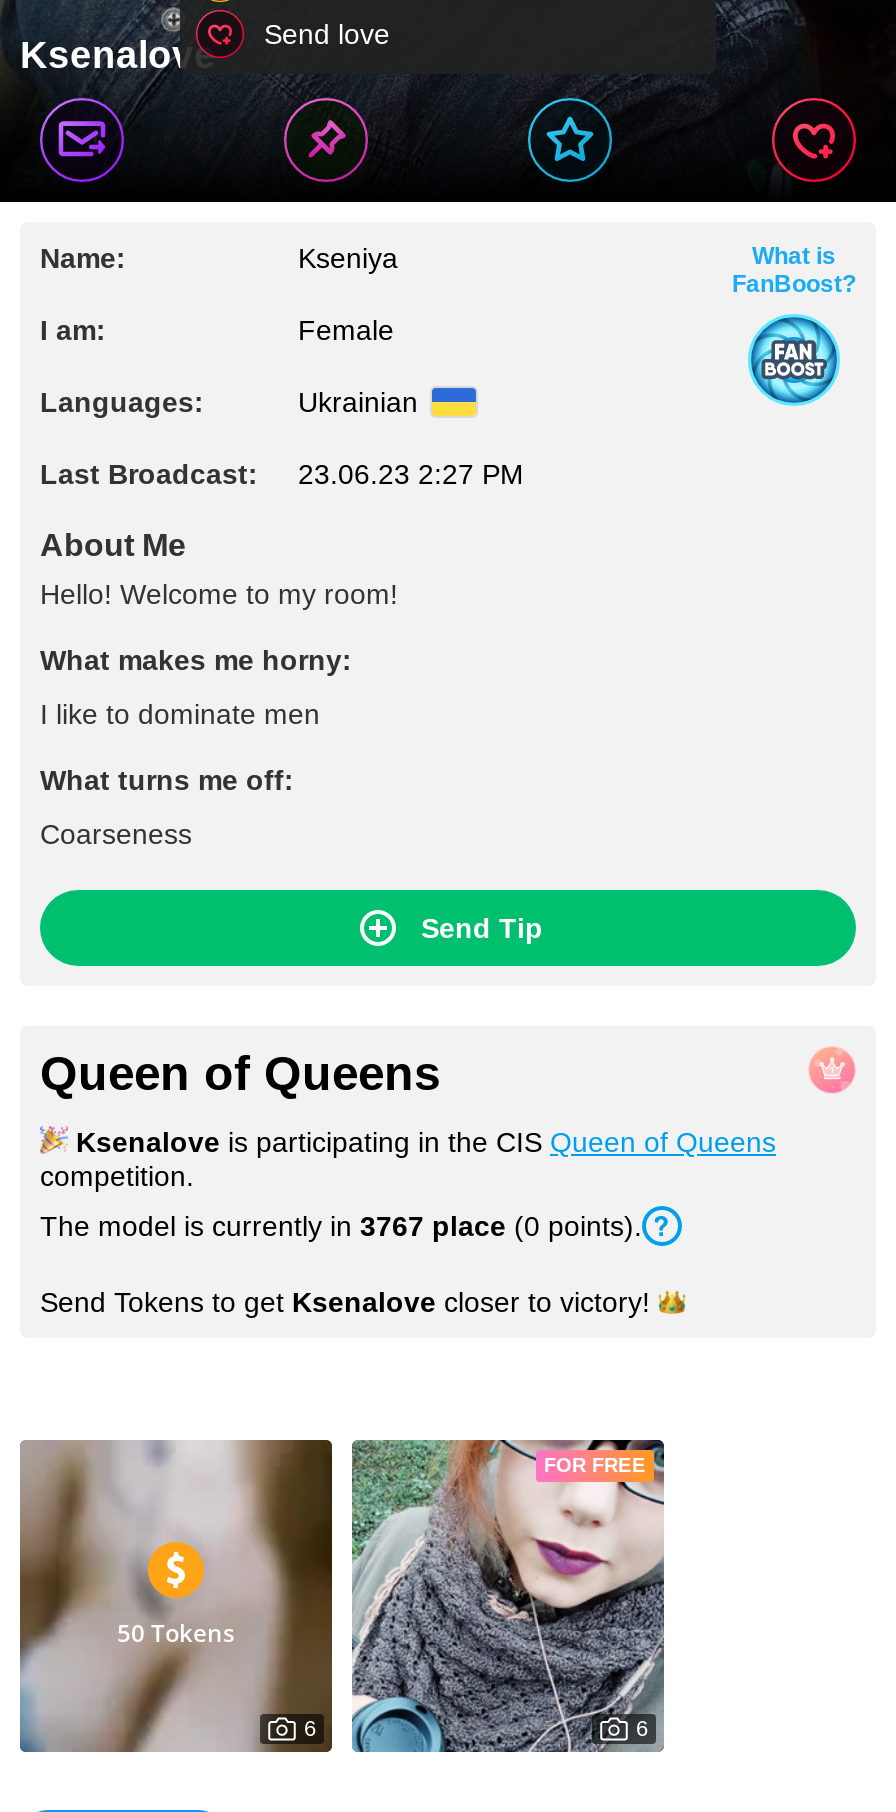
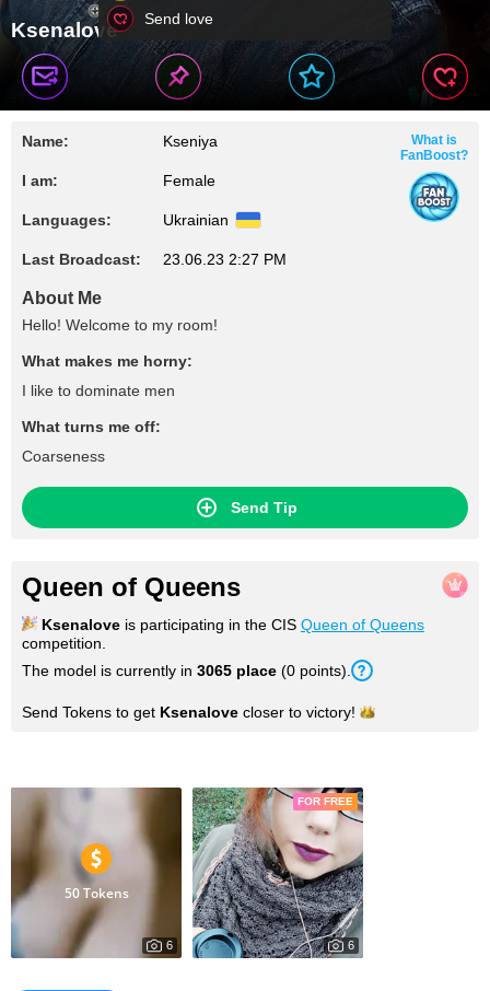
- The model is currently in 3767 place (0 points).
+ The model is currently in 3065 place (0 points).
